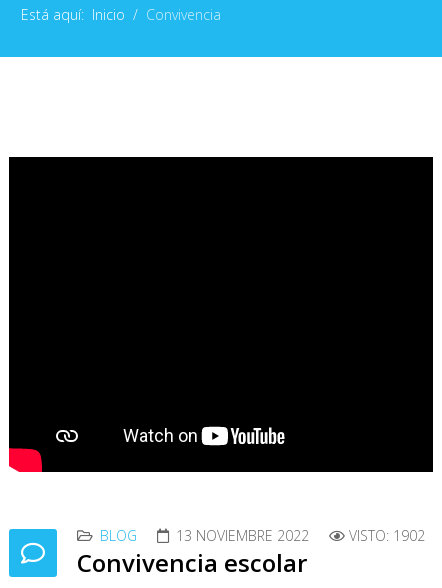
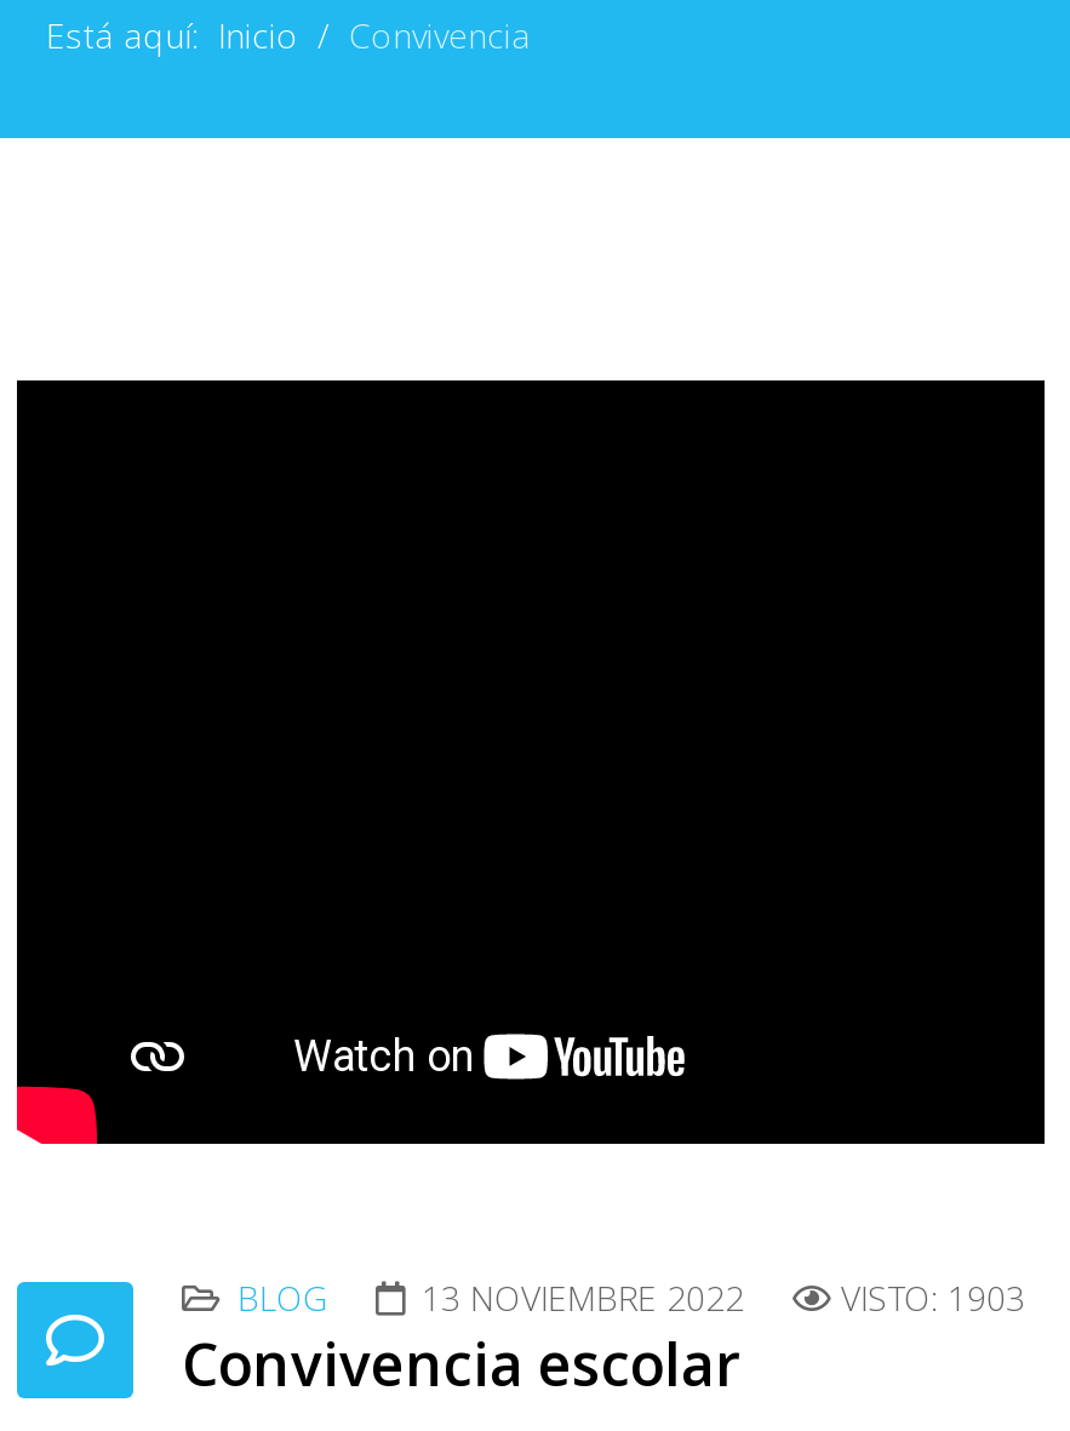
- VISTO: 1902
+ VISTO: 1903
